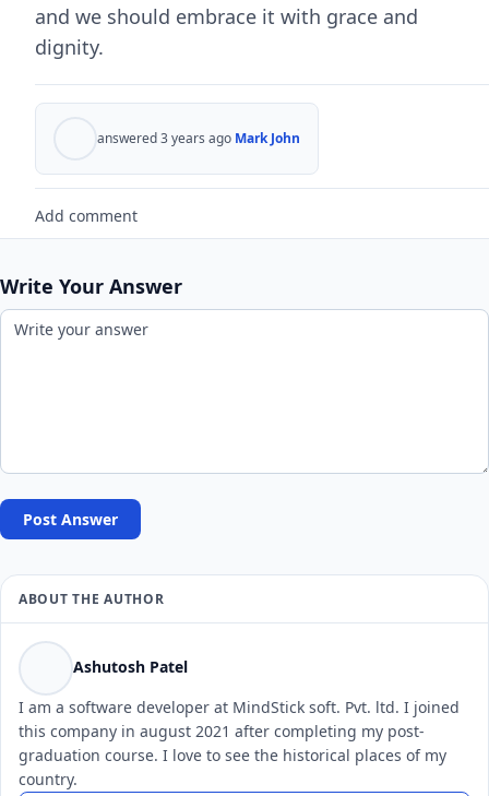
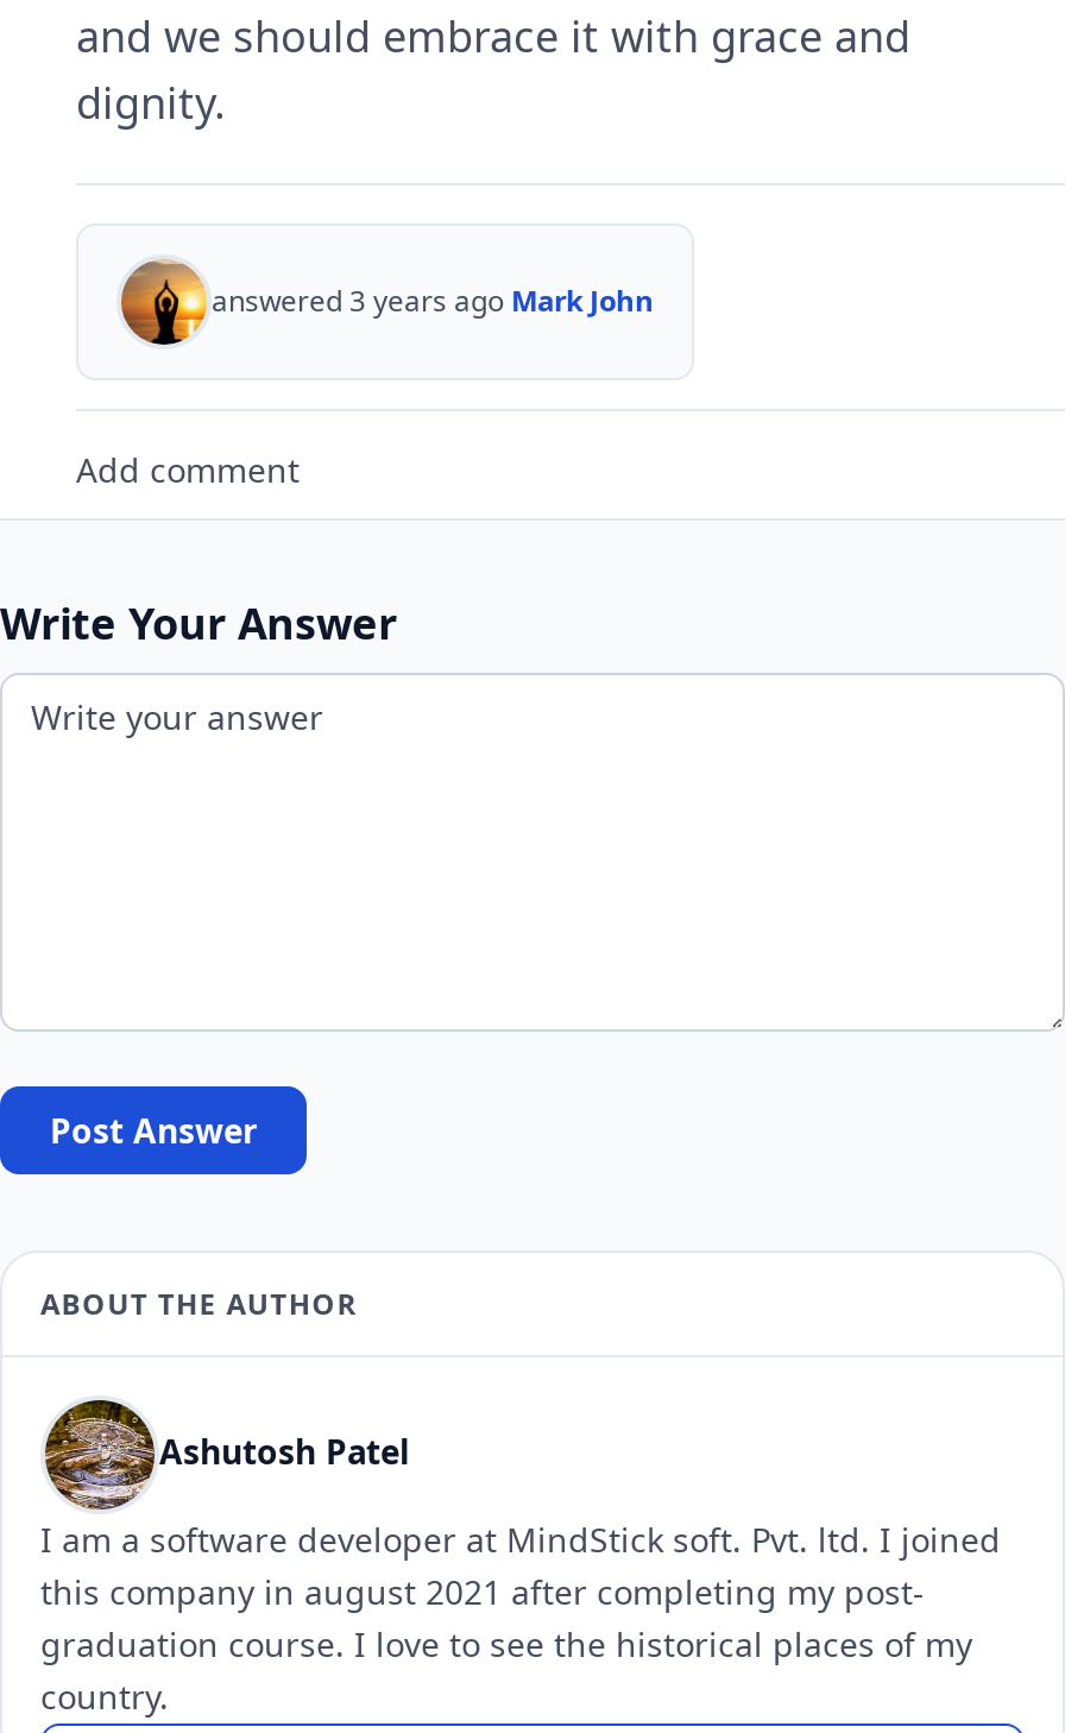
+ [image]

+ [image]
